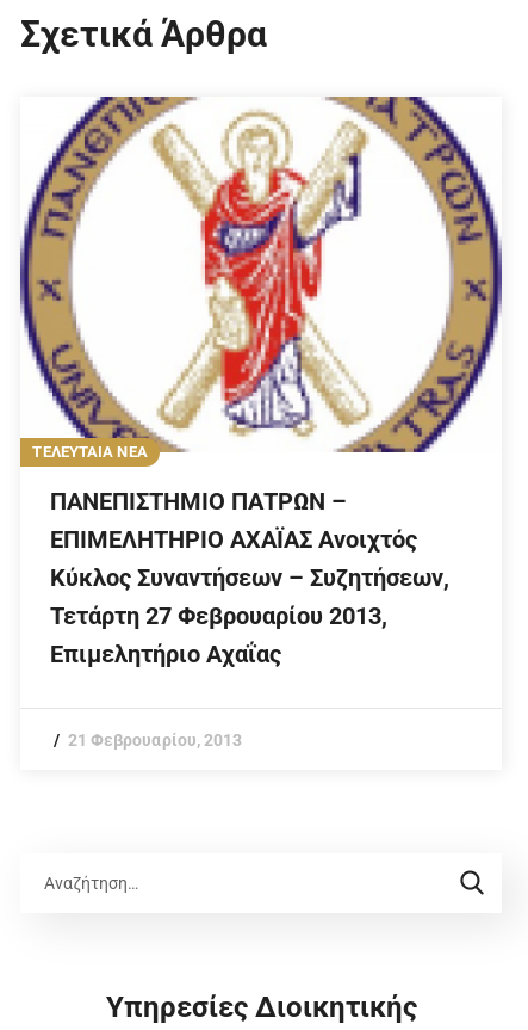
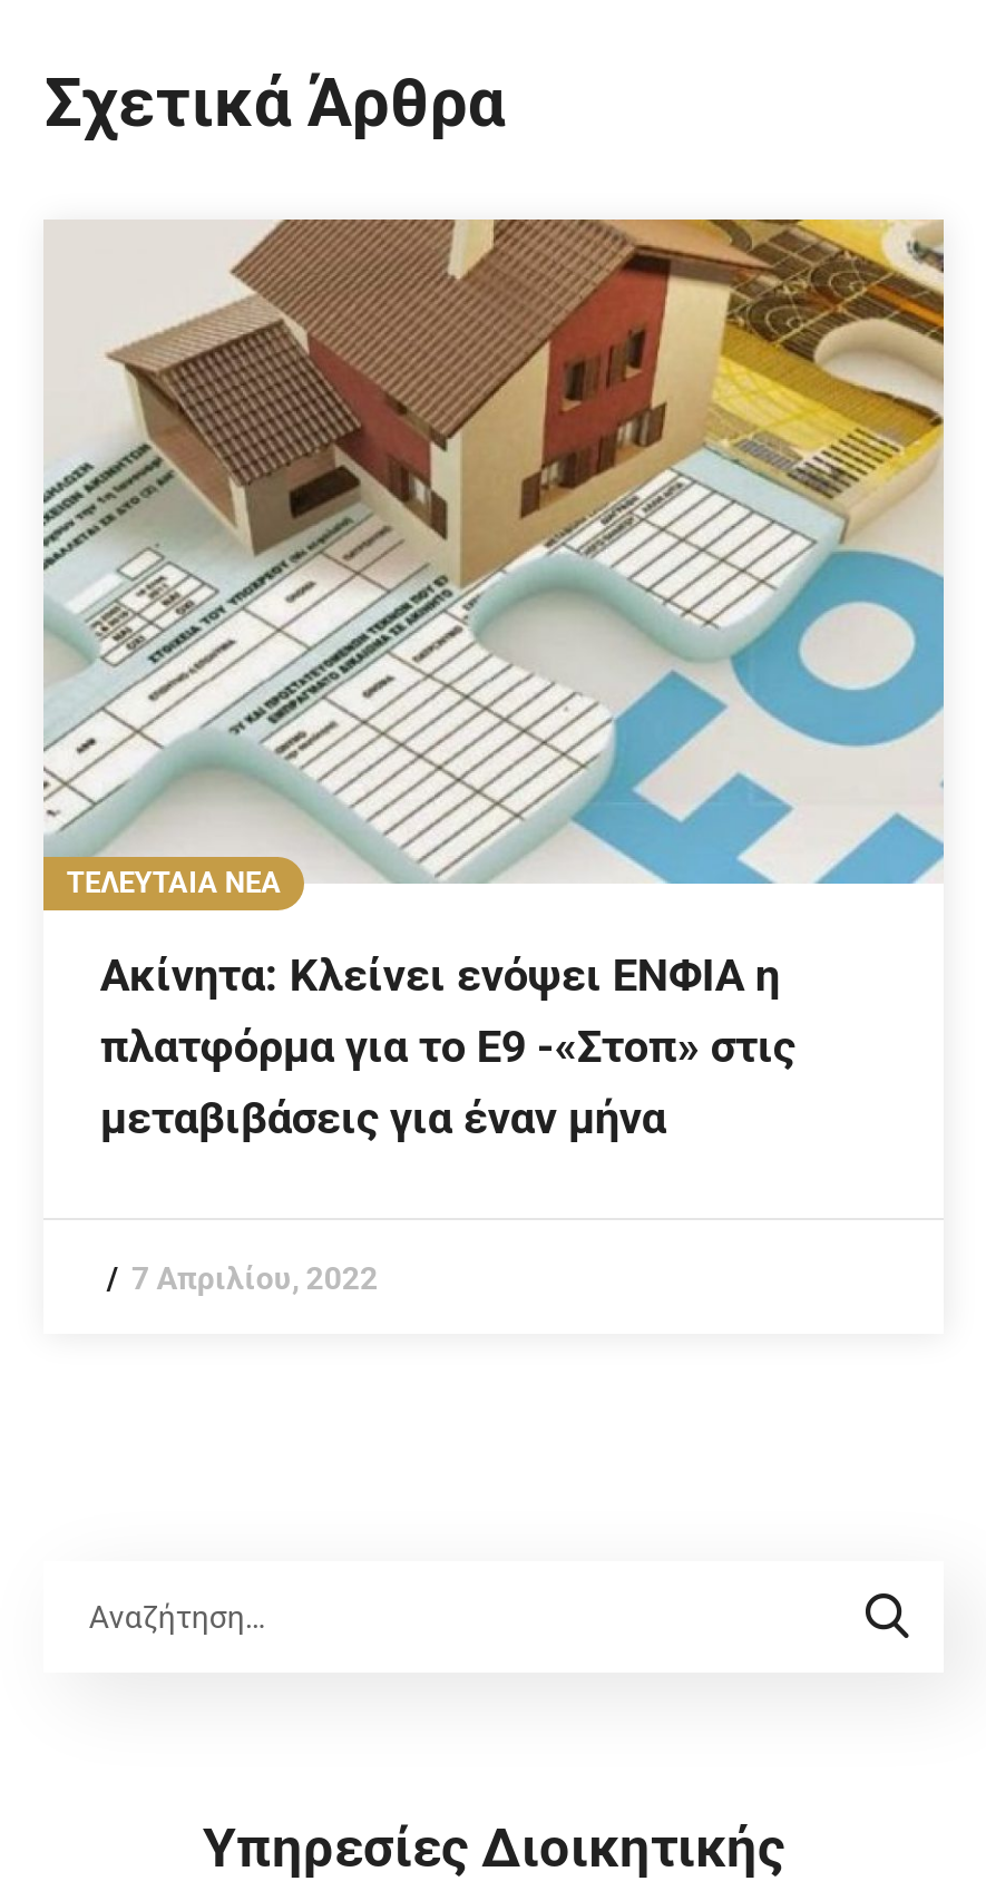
- [image]
- ΠΑΝΕΠΙΣΤΗΜΙΟ ΠΑΤΡΩΝ –
- ΕΠΙΜΕΛΗΤΗΡΙΟ ΑΧΑΪΑΣ Ανοιχτός
- Κύκλος Συναντήσεων – Συζητήσεων,
- Τετάρτη 27 Φεβρουαρίου 2013,
- Επιμελητήριο Αχαΐας
+ [image]
+ Ακίνητα: Κλείνει ενόψει ΕΝΦΙΑ η
+ πλατφόρμα για το Ε9 -«Στοπ» στις
+ μεταβιβάσεις για έναν μήνα

- 21 Φεβρουαρίου, 2013
+ 7 Απριλίου, 2022
